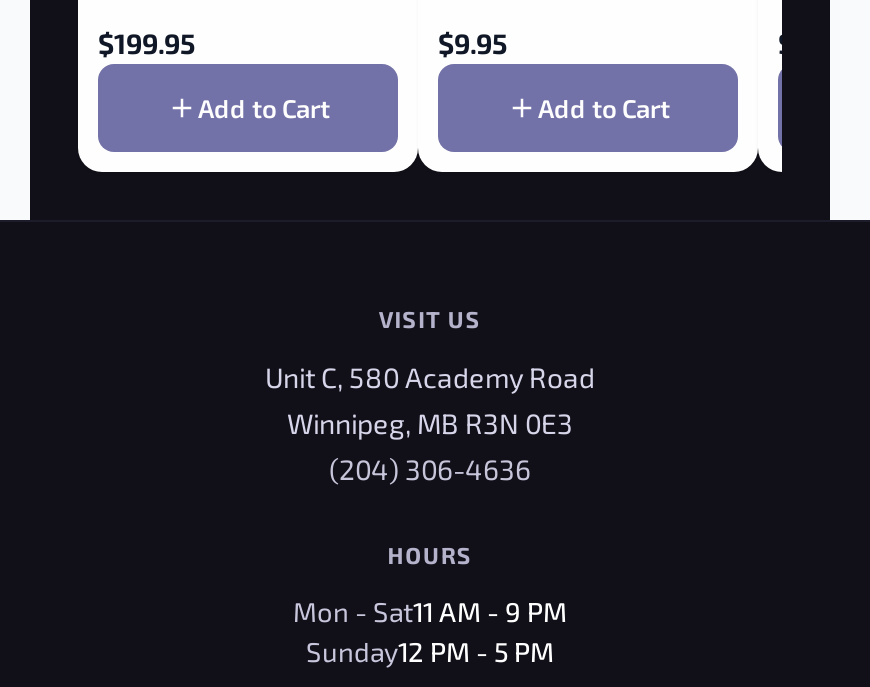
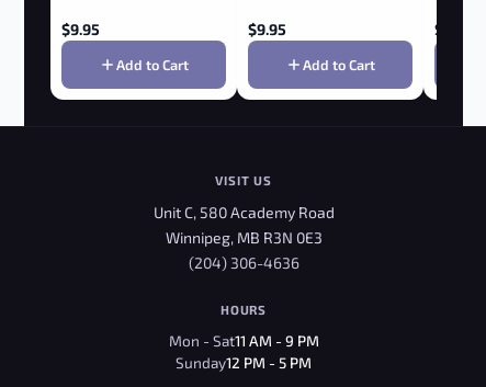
- $199.95
+ $9.95
